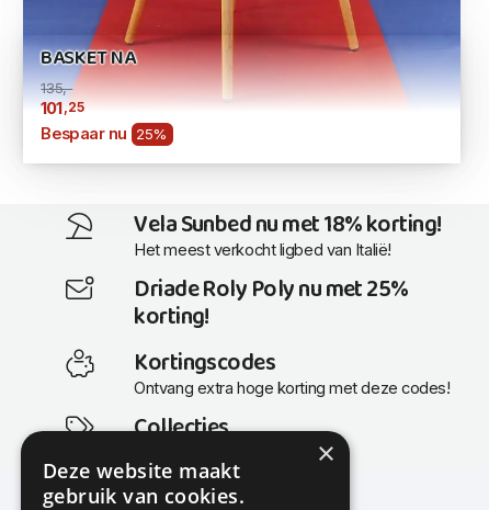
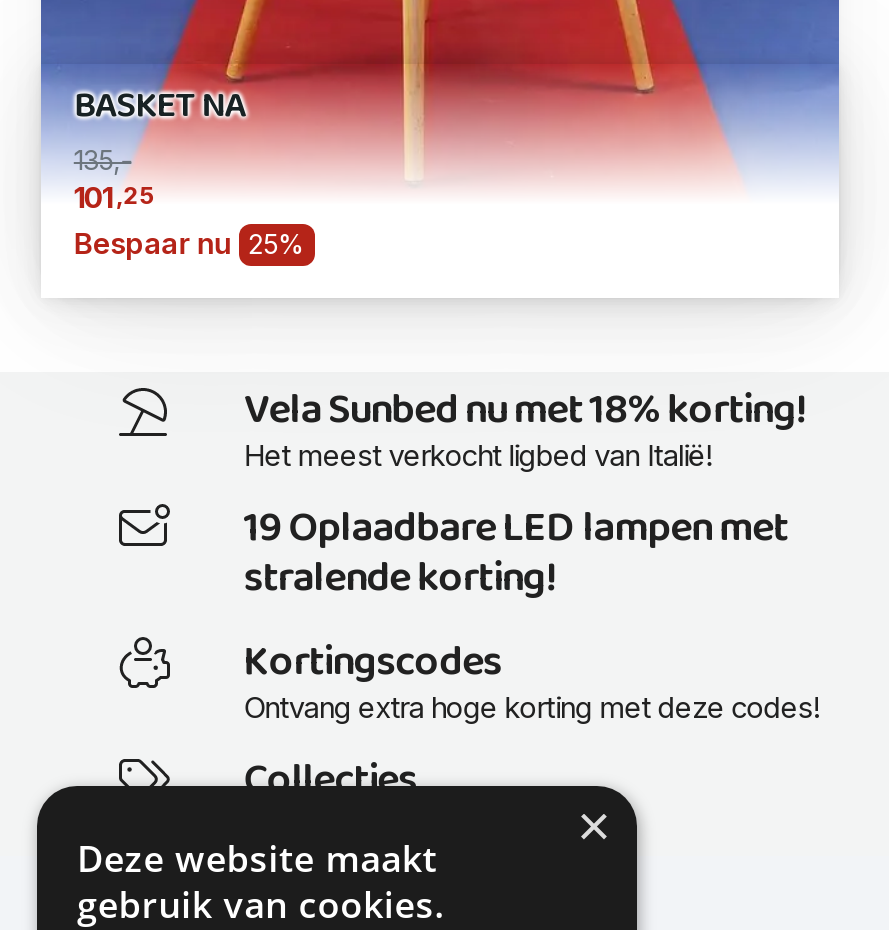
- Driade Roly Poly nu met 25%
- korting!
+ 19 Oplaadbare LED lampen met
+ stralende korting!
